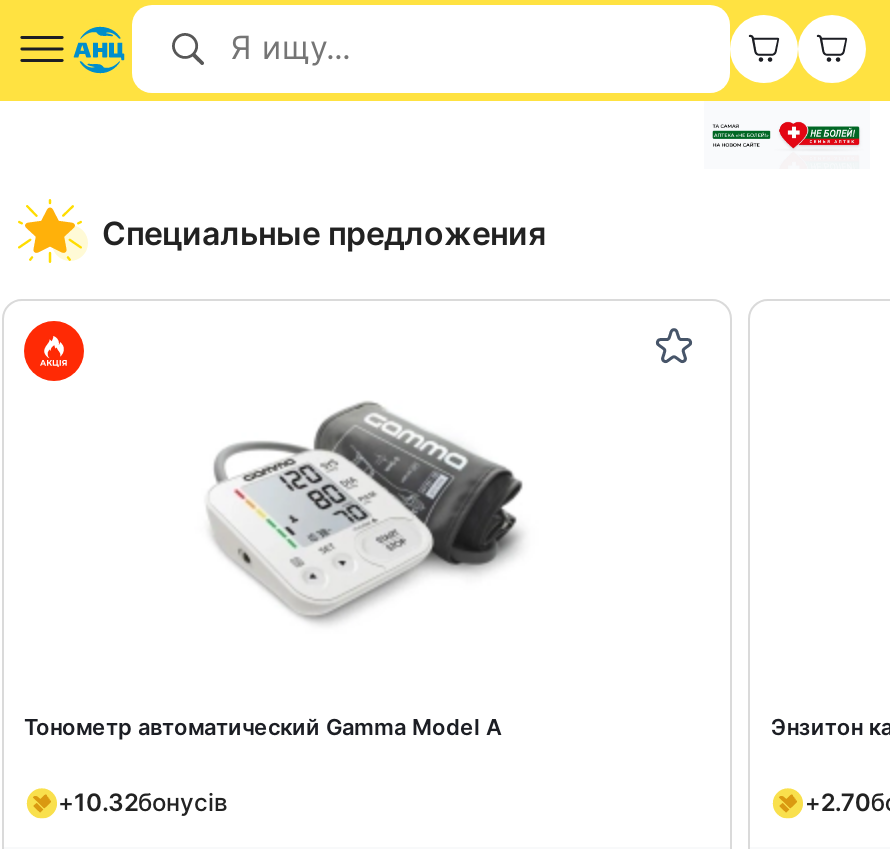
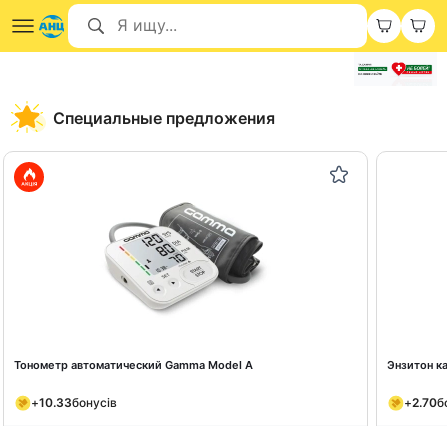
- +10.32бонусів
+ +10.33бонусів
